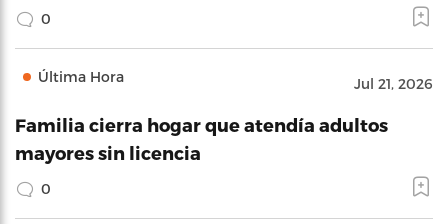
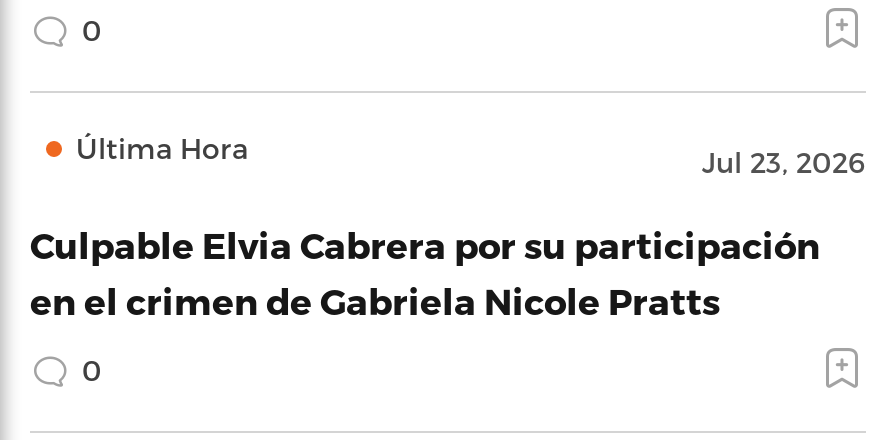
- Jul 21, 2026
+ Jul 23, 2026

- Familia cierra hogar que atendía adultos
- mayores sin licencia
+ Culpable Elvia Cabrera por su participación
+ en el crimen de Gabriela Nicole Pratts
